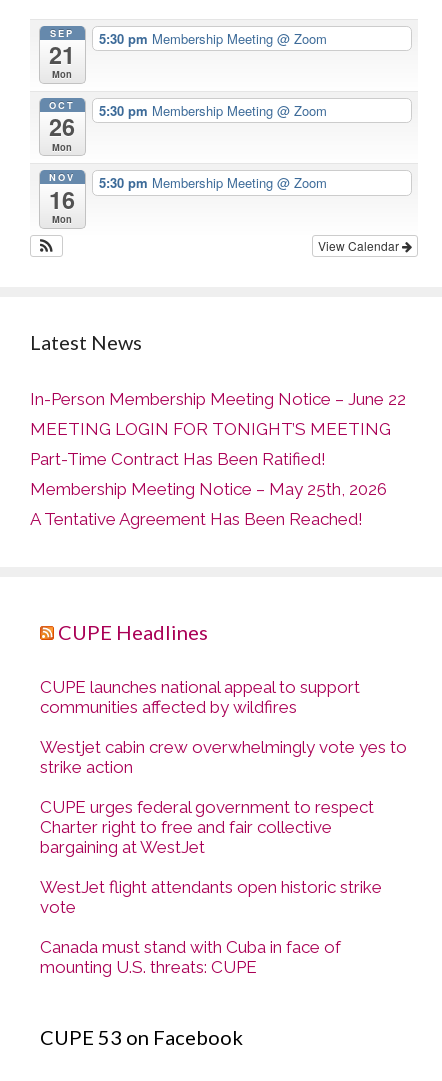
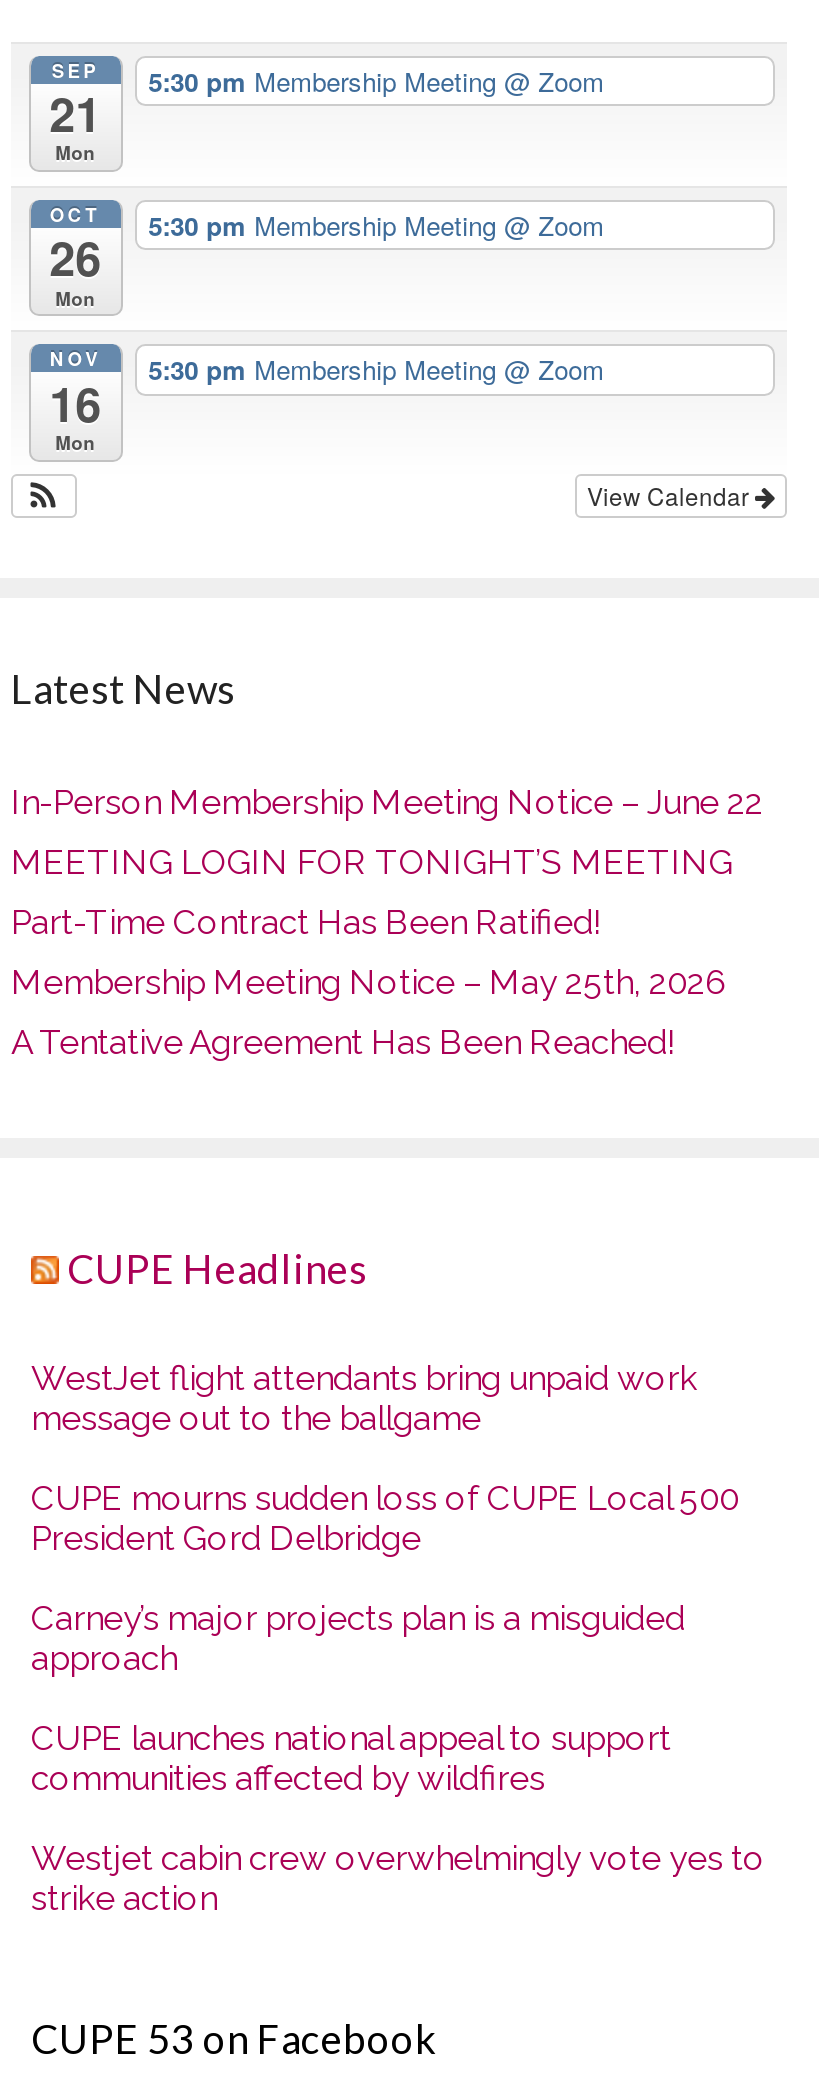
+ WestJet flight attendants bring unpaid work
+ message out to the ballgame
+ CUPE mourns sudden loss of CUPE Local 500
+ President Gord Delbridge
+ Carney’s major projects plan is a misguided
+ approach

moved down: CUPE launches national appeal to support | communities affected by wildfires | Westjet cabin crew overwhelmingly vote yes to | strike action

- CUPE urges federal government to respect
- Charter right to free and fair collective
- bargaining at WestJet
- WestJet flight attendants open historic strike
- vote
- Canada must stand with Cuba in face of
- mounting U.S. threats: CUPE
